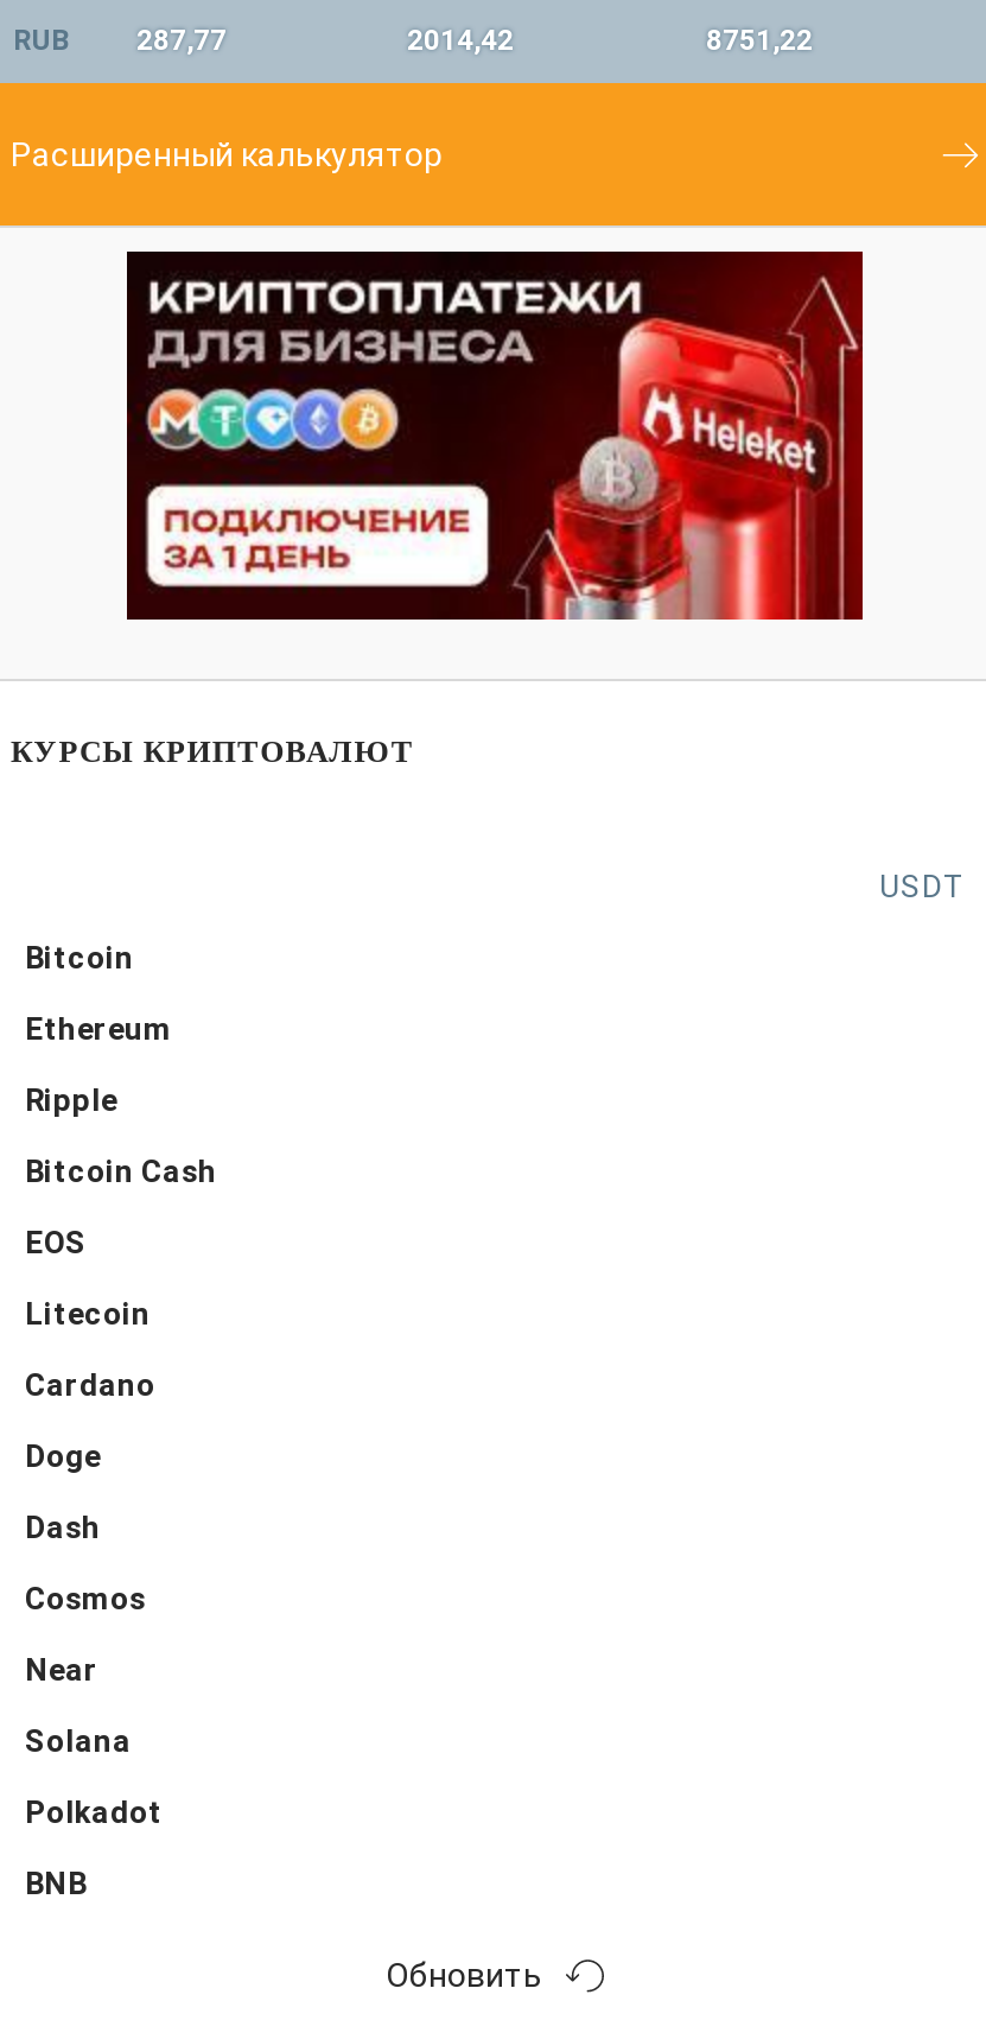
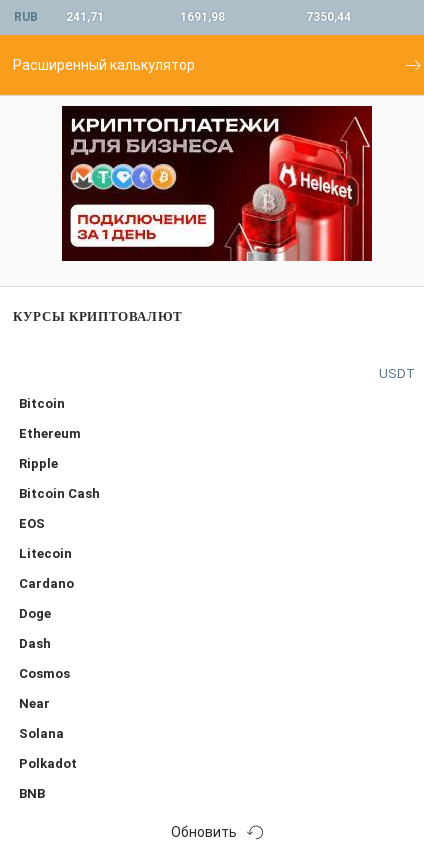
- RUB 287,77
+ RUB 241,71

- 2014,42
+ 1691,98

- 8751,22
+ 7350,44
